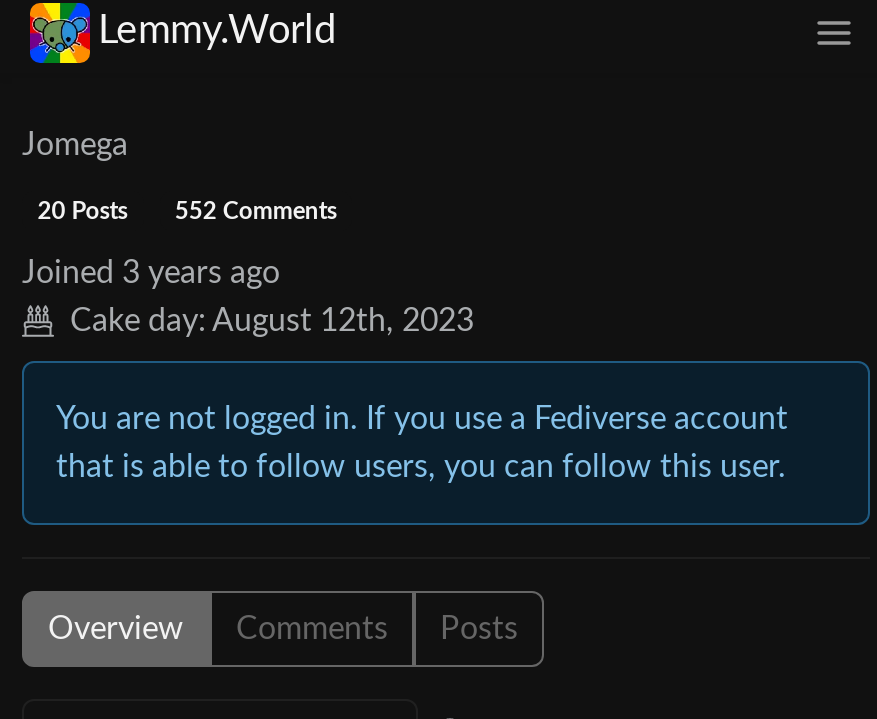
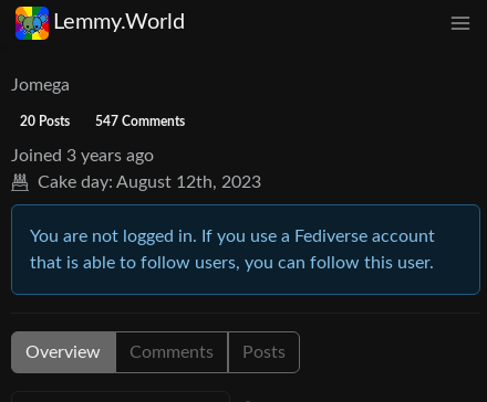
- 20 Posts 552 Comments
+ 20 Posts 547 Comments
